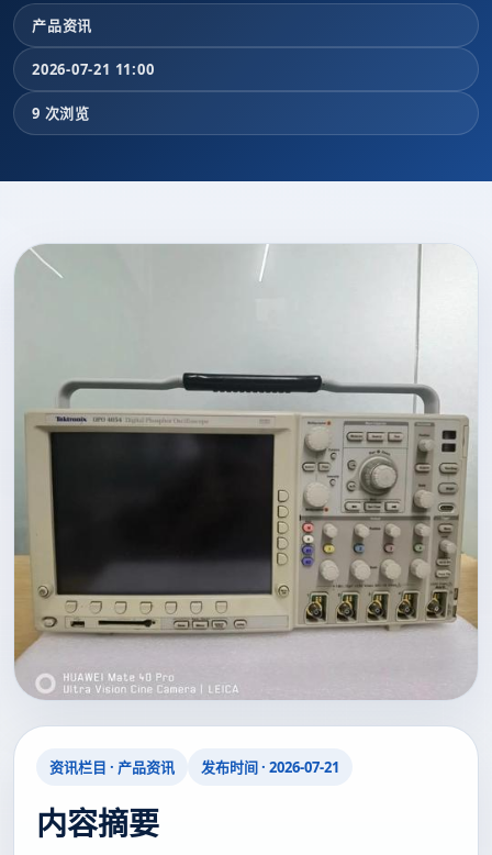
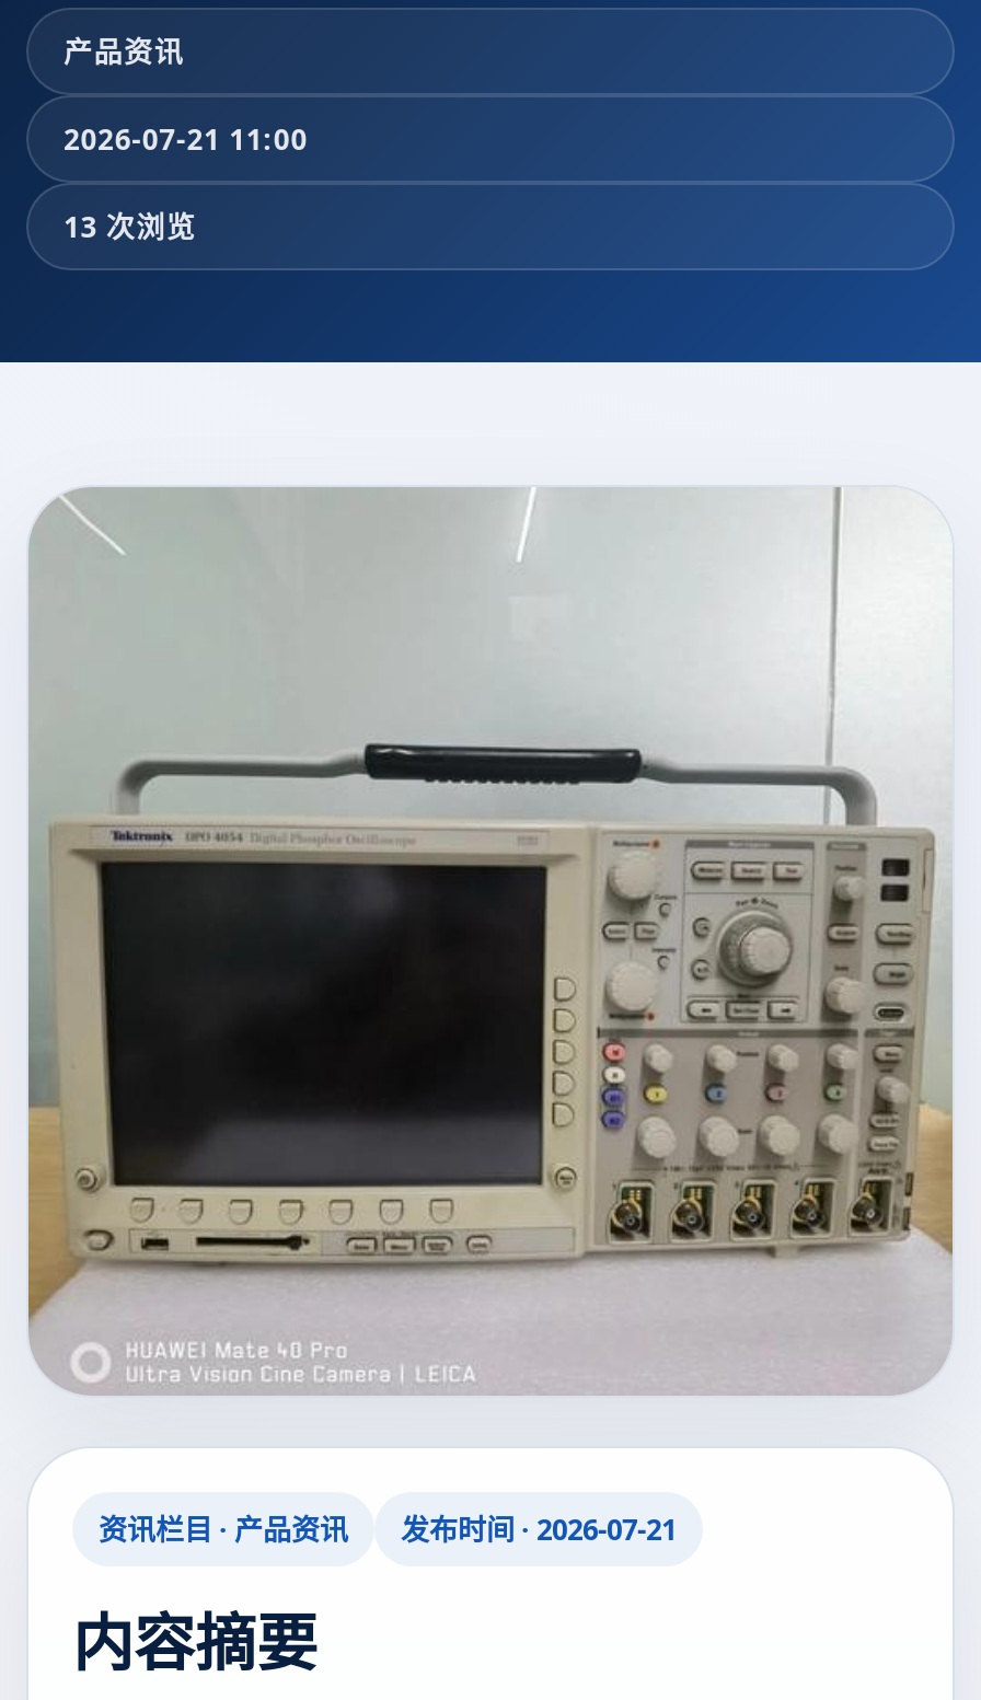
- 9 次浏览
+ 13 次浏览
